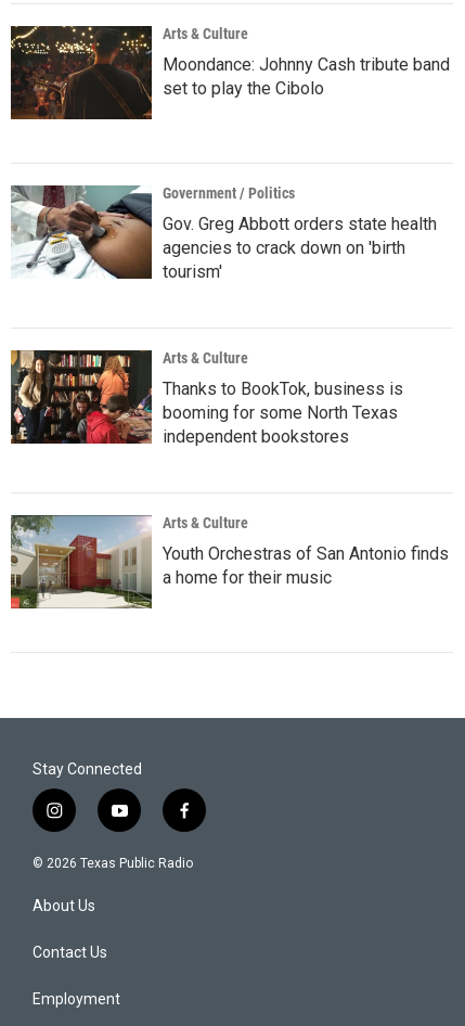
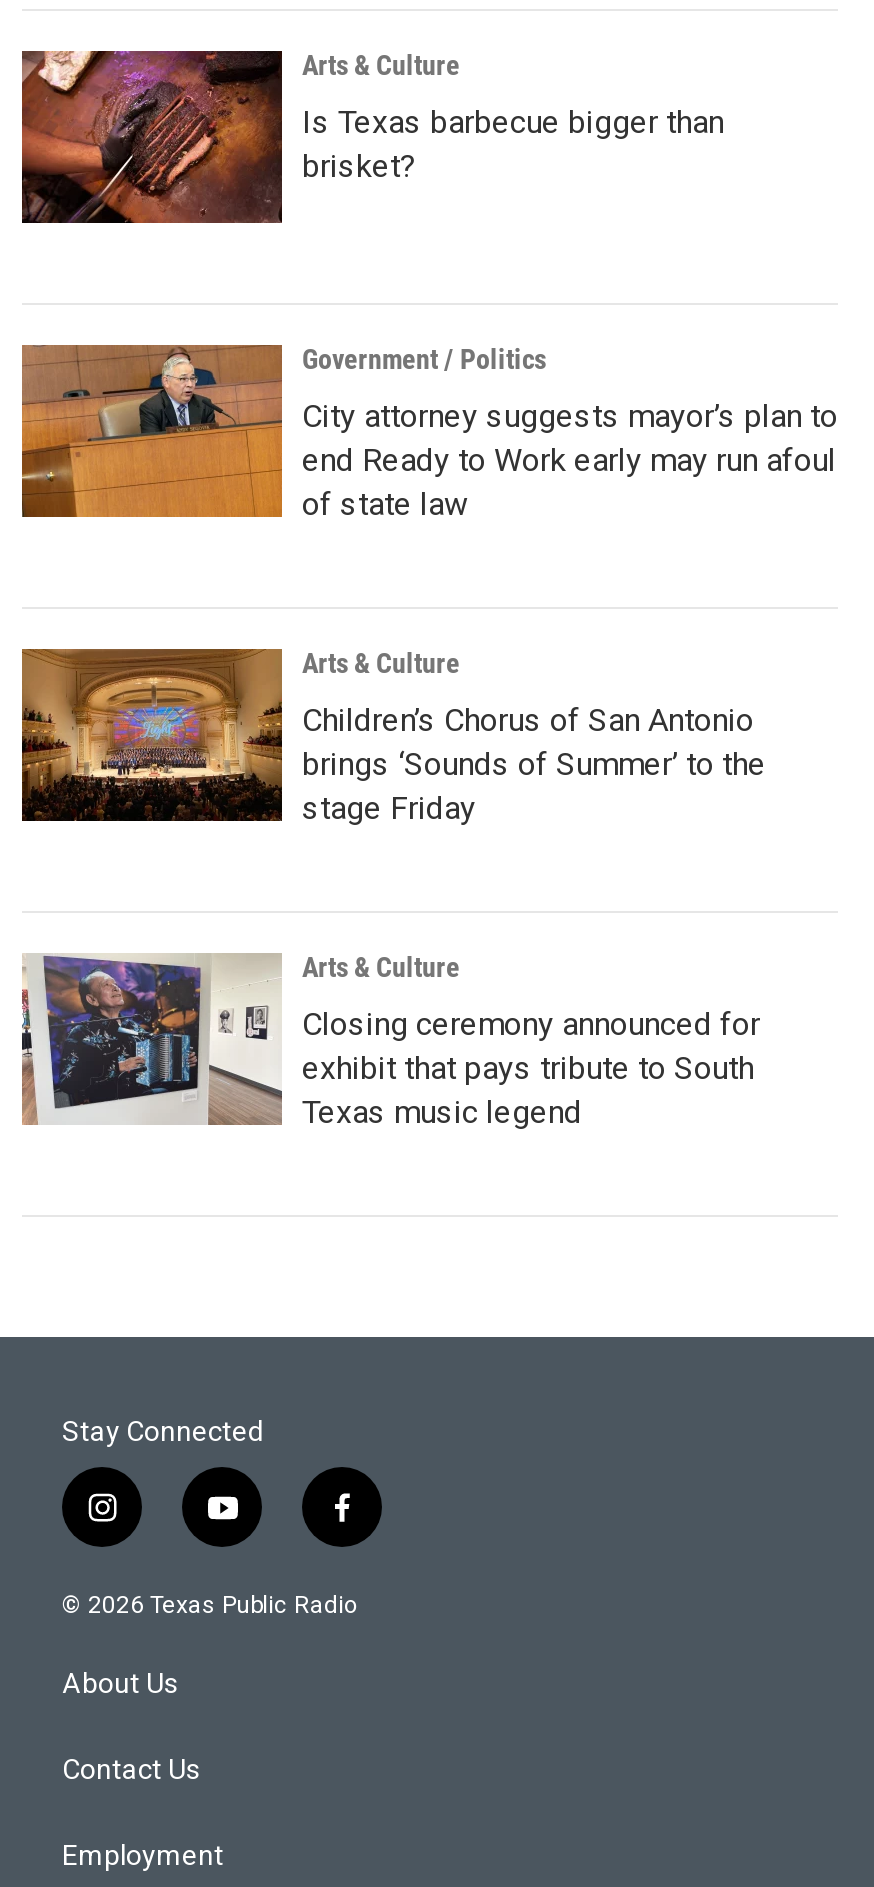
- [image]
- Moondance: Johnny Cash tribute band
- set to play the Cibolo
+ [image]
+ Is Texas barbecue bigger than
+ brisket?

- [image]
- Gov. Greg Abbott orders state health
- agencies to crack down on 'birth
- tourism'
+ [image]
+ City attorney suggests mayor’s plan to
+ end Ready to Work early may run afoul
+ of state law

- [image]
- Thanks to BookTok, business is
- booming for some North Texas
- independent bookstores
+ [image]
+ Children’s Chorus of San Antonio
+ brings ‘Sounds of Summer’ to the
+ stage Friday

- [image]
- Youth Orchestras of San Antonio finds
- a home for their music
+ [image]
+ Closing ceremony announced for
+ exhibit that pays tribute to South
+ Texas music legend
